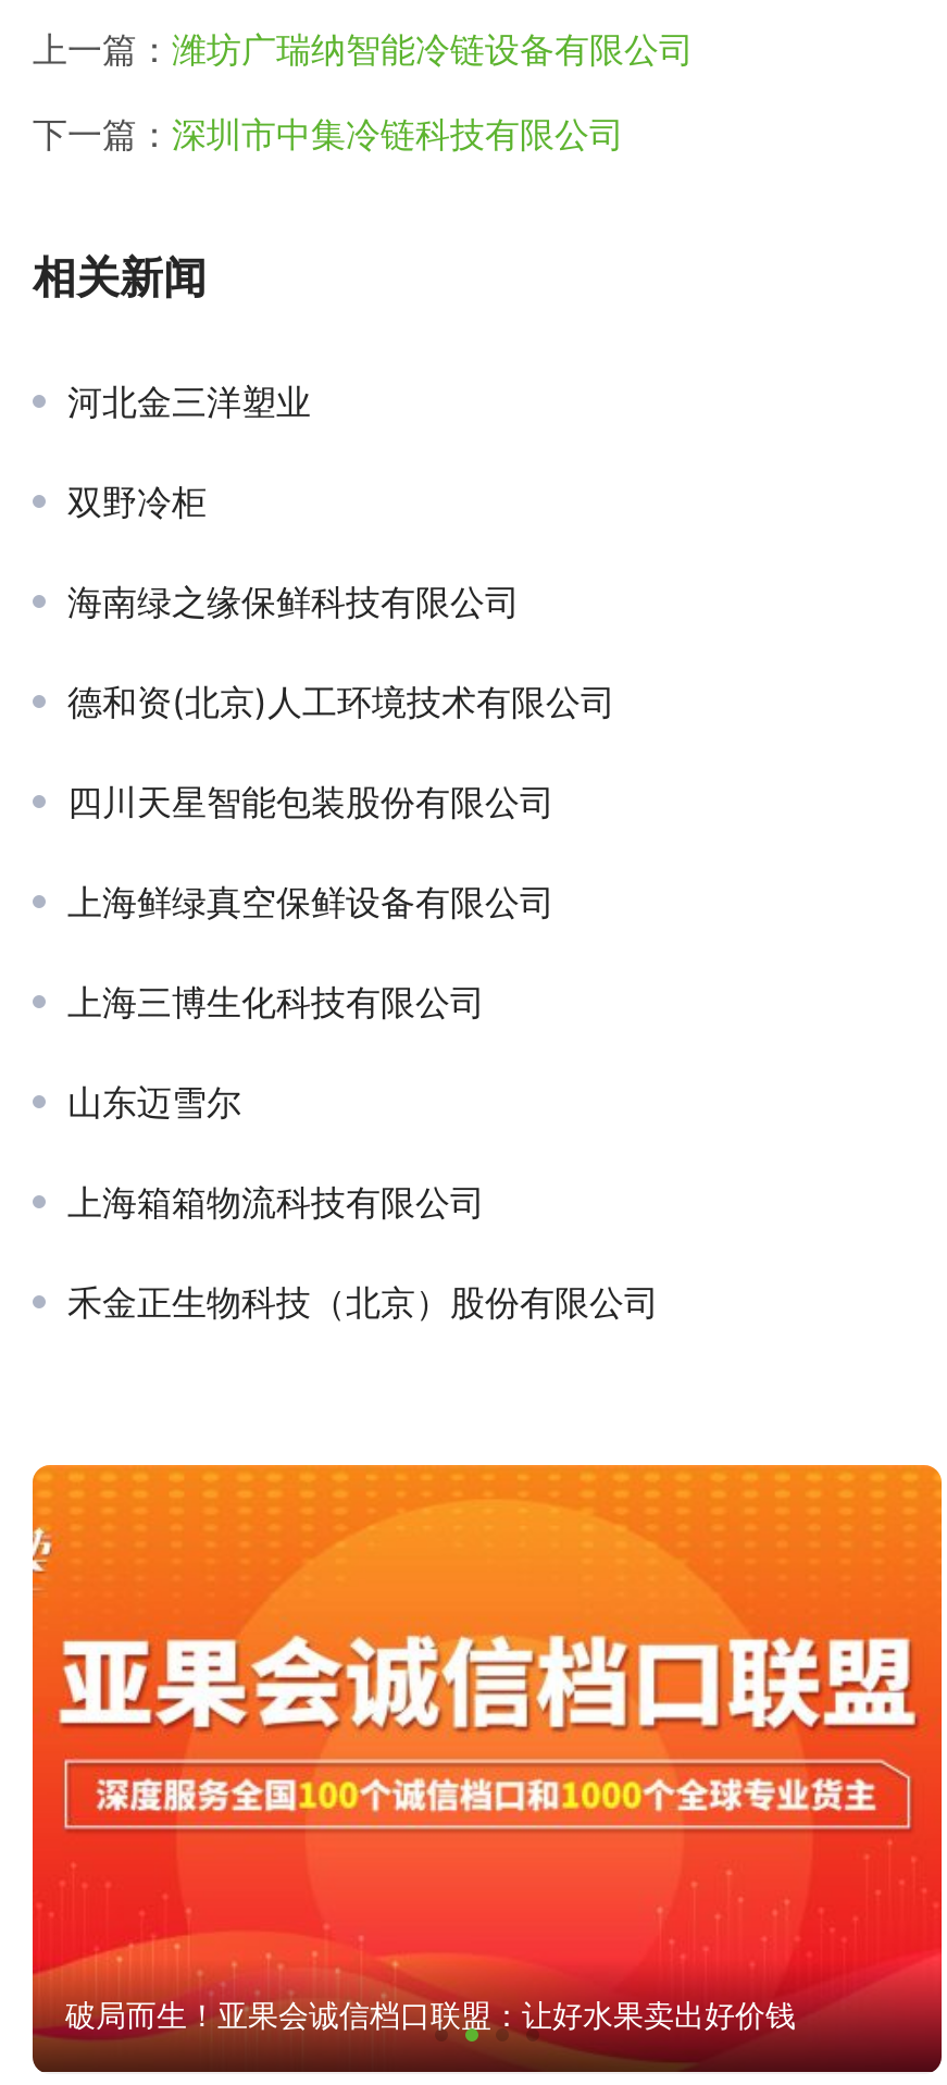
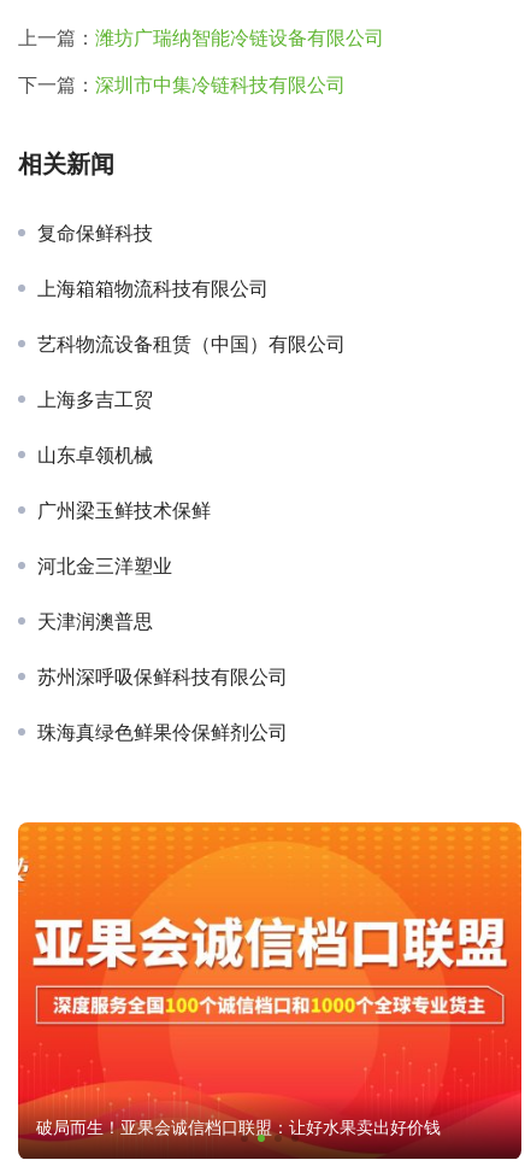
moved down: 河北金三洋塑业

- 双野冷柜
- 海南绿之缘保鲜科技有限公司
- 德和资(北京)人工环境技术有限公司
- 四川天星智能包装股份有限公司
- 上海鲜绿真空保鲜设备有限公司
- 上海三博生化科技有限公司
- 山东迈雪尔
+ 复命保鲜科技

moved up: 上海箱箱物流科技有限公司

- 禾金正生物科技（北京）股份有限公司
+ 艺科物流设备租赁（中国）有限公司
+ 上海多吉工贸
+ 山东卓领机械
+ 广州梁玉鲜技术保鲜
+ 天津润澳普思
+ 苏州深呼吸保鲜科技有限公司
+ 珠海真绿色鲜果伶保鲜剂公司
